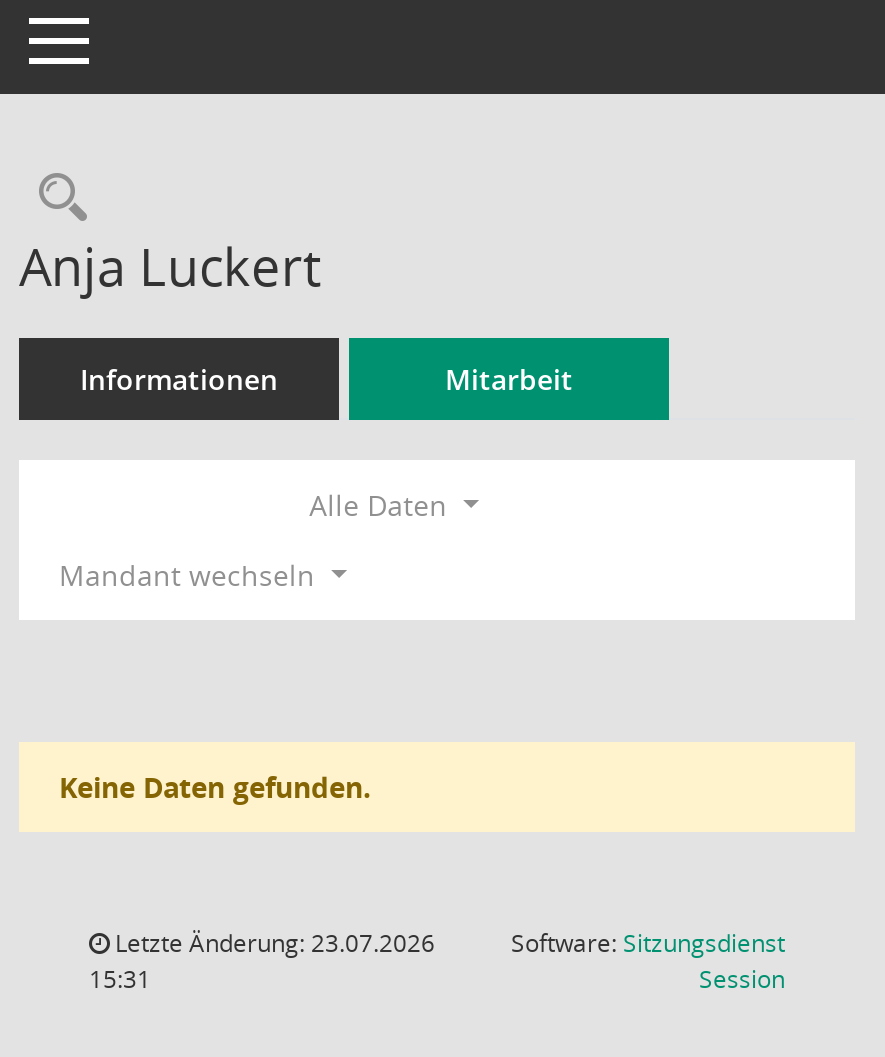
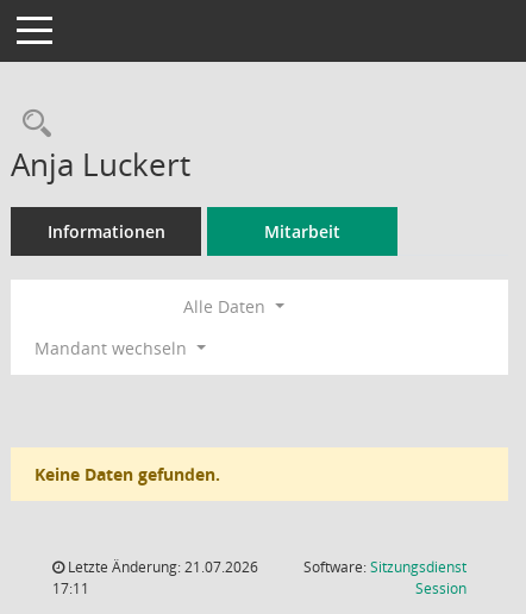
- Letzte Änderung: 23.07.2026
+ Letzte Änderung: 21.07.2026

- 15:31
+ 17:11
